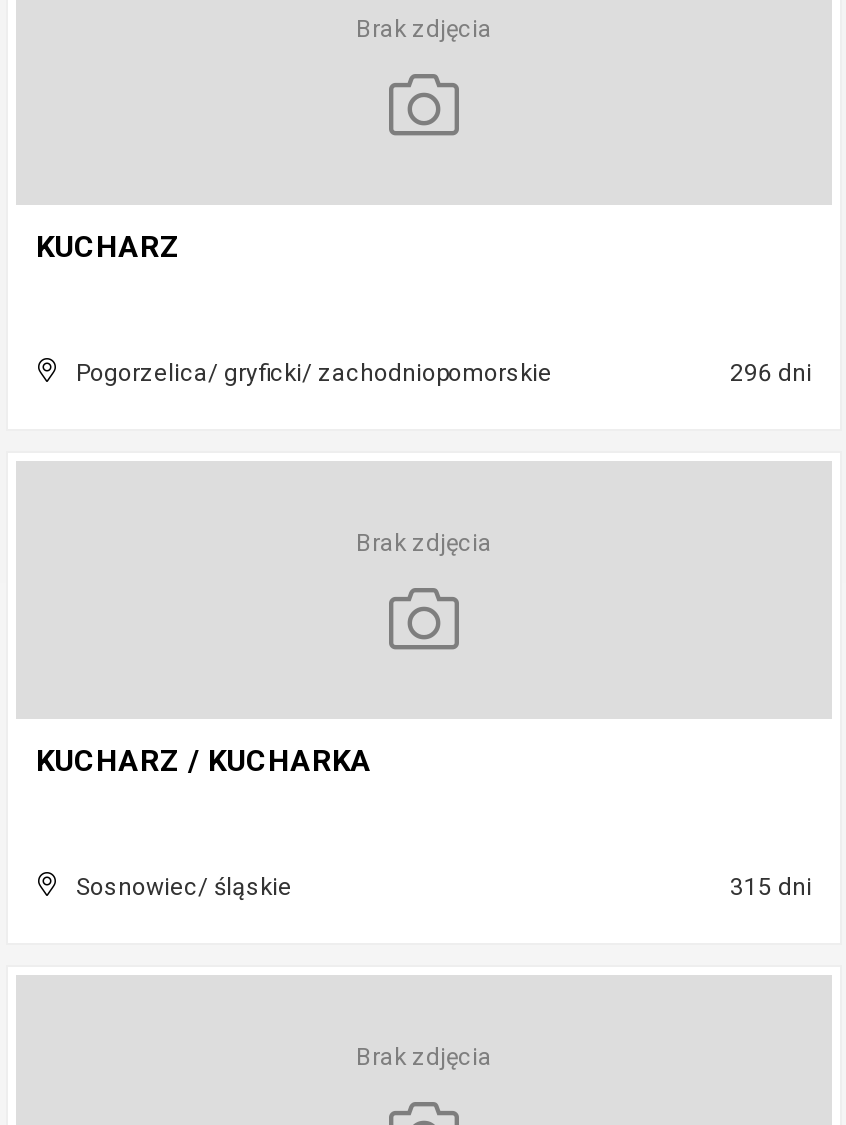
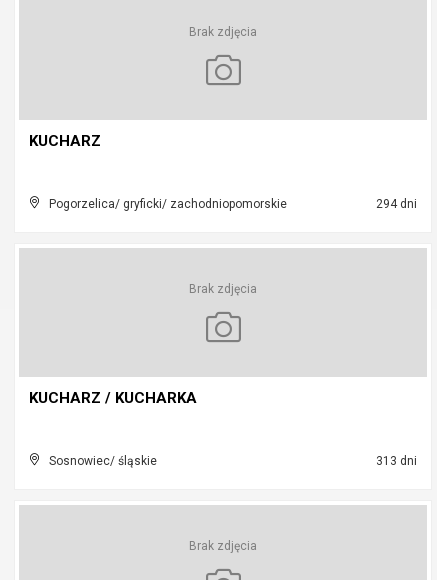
- 296 dni
+ 294 dni

- 315 dni
+ 313 dni
